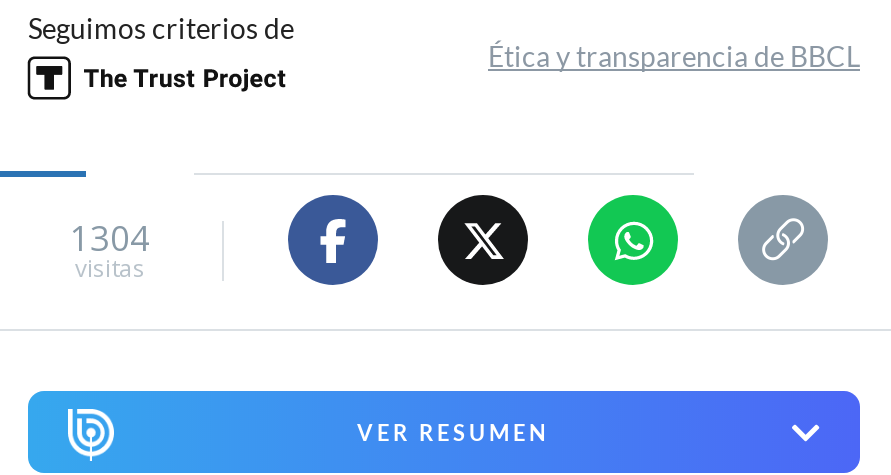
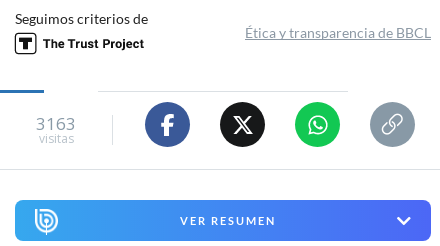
- 1304
+ 3163
